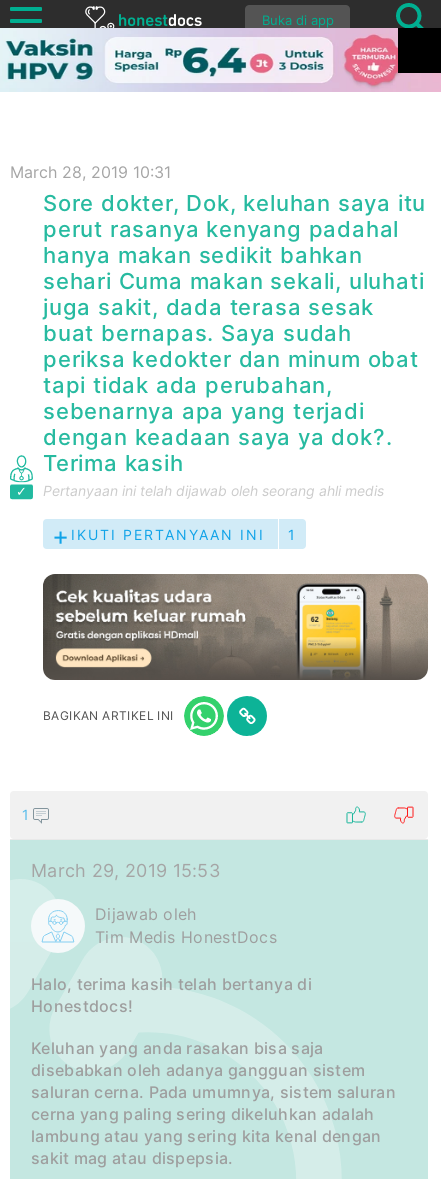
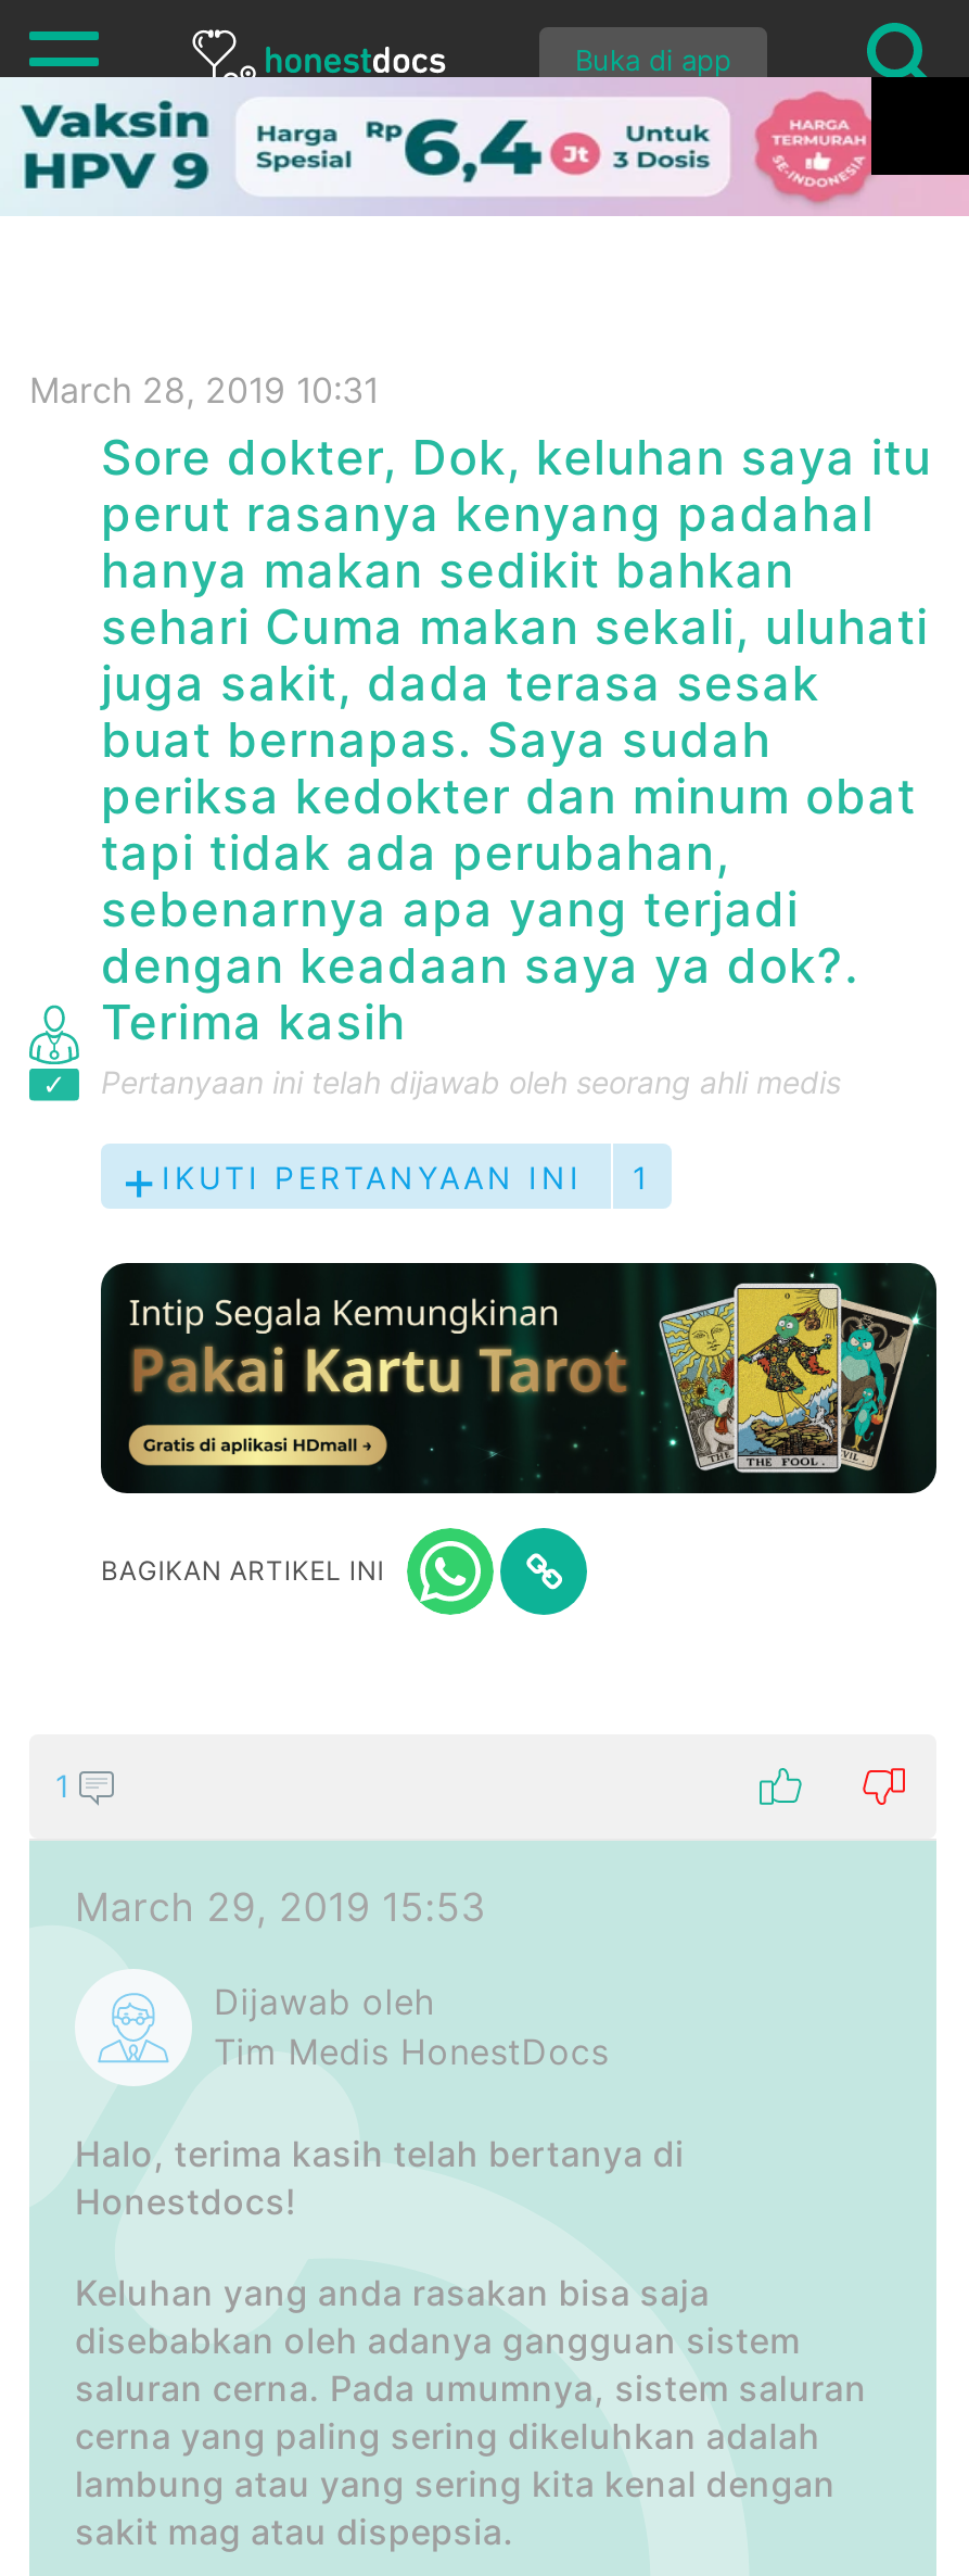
- [image]
+ [image]
